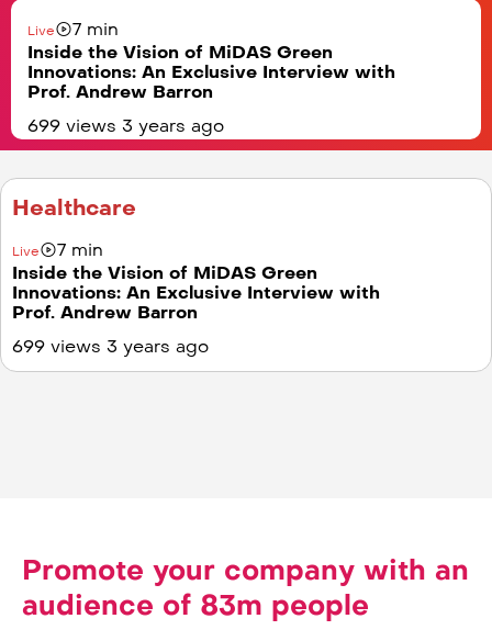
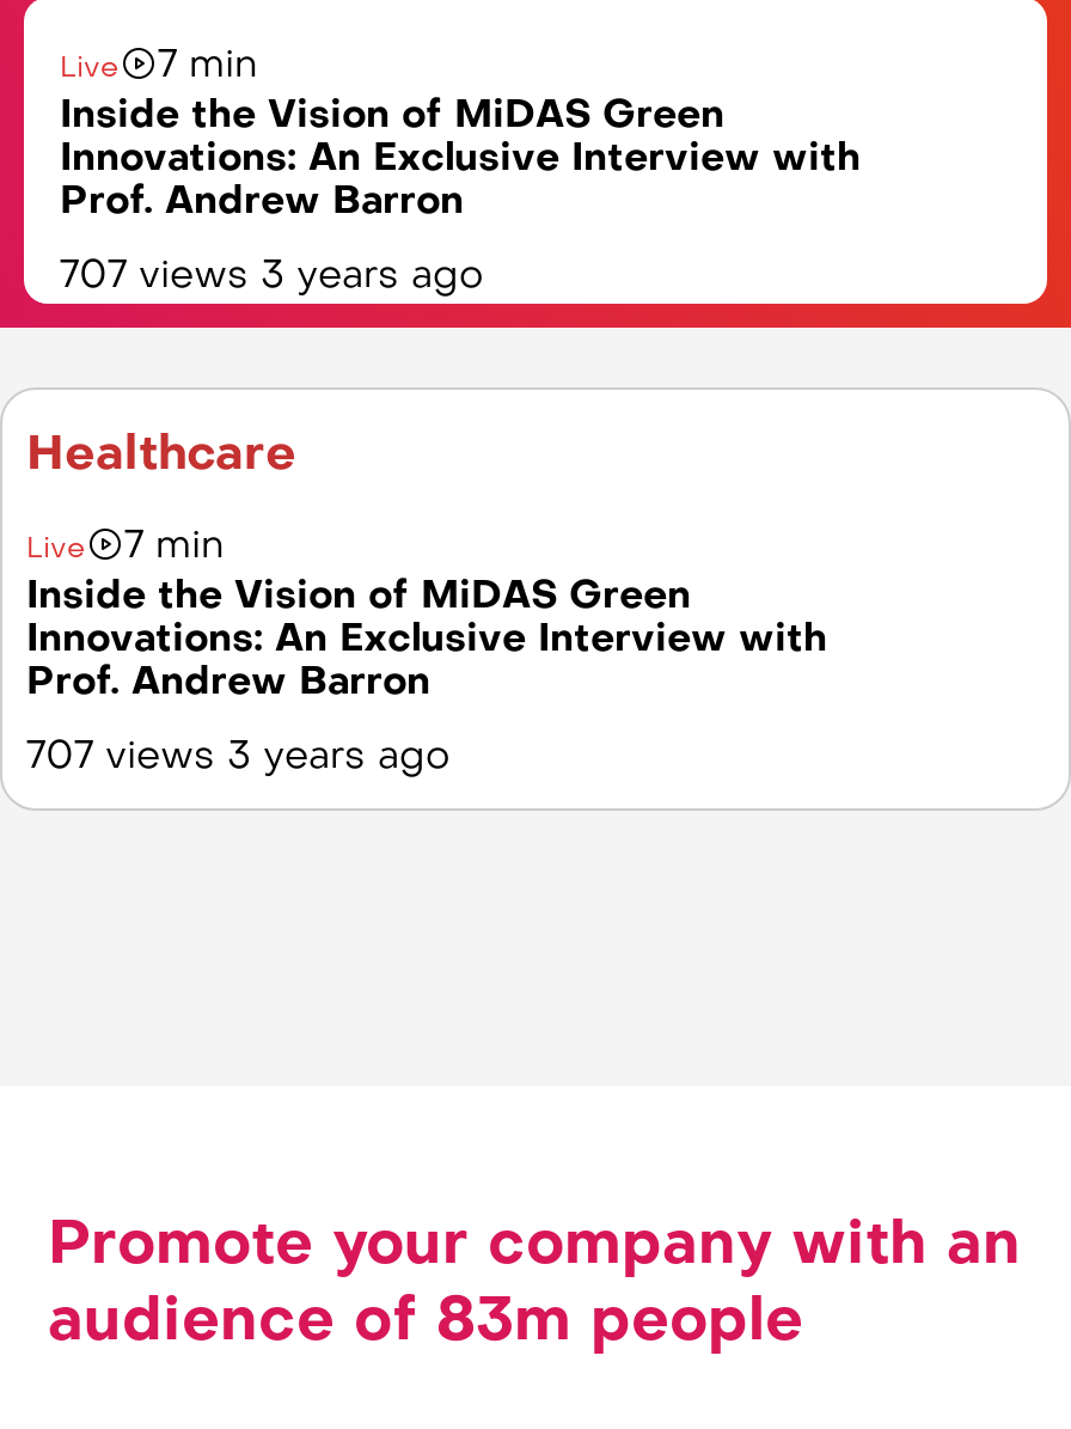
- 699 views 3 years ago
+ 707 views 3 years ago

- 699 views 3 years ago
+ 707 views 3 years ago
